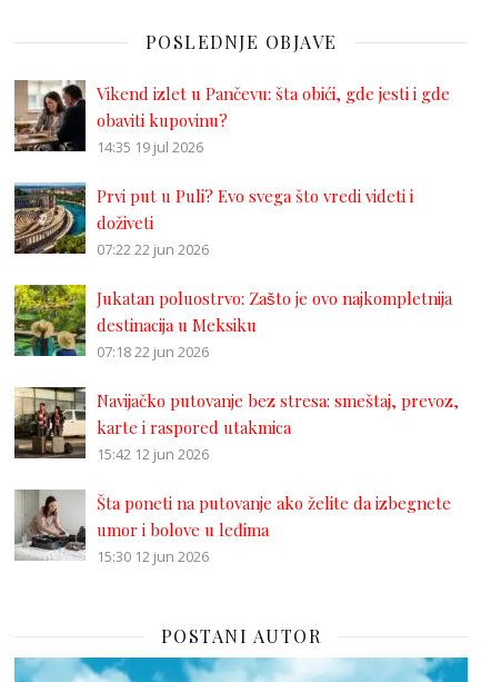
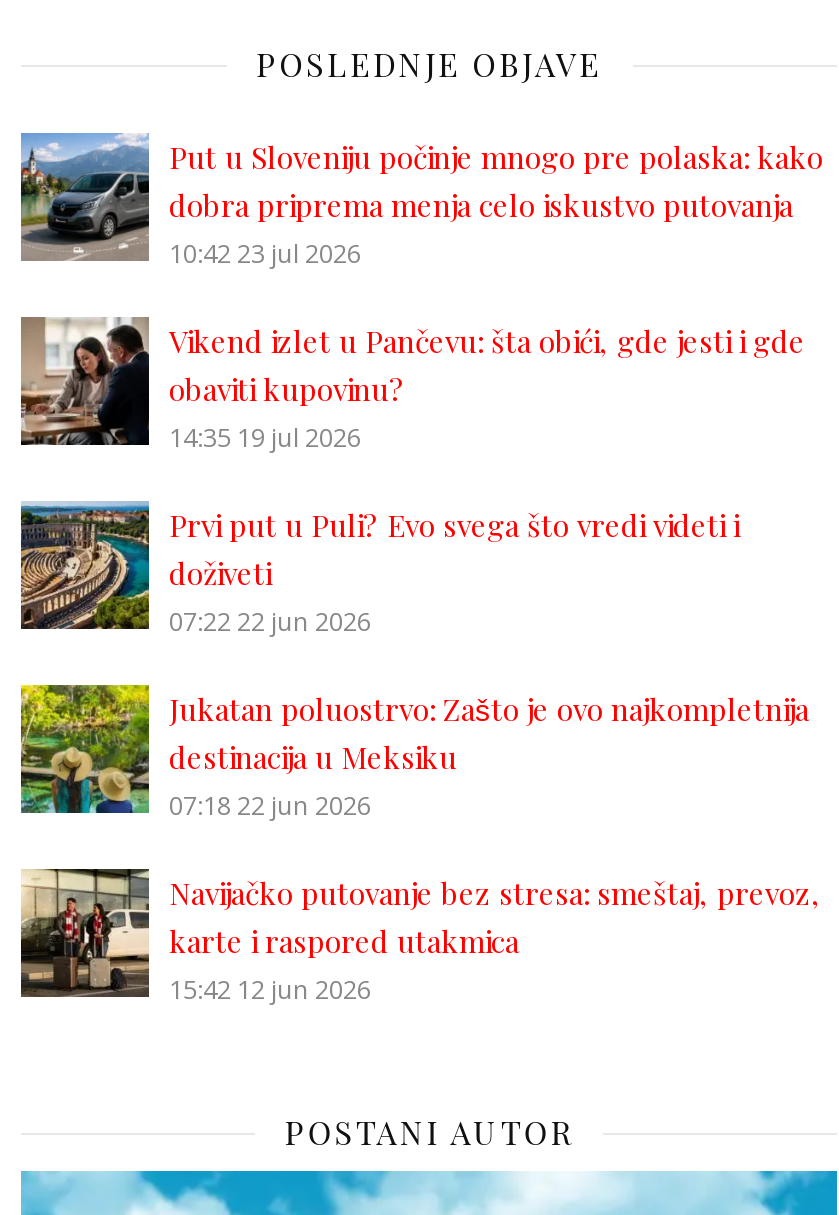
+ [image]
+ Put u Sloveniju počinje mnogo pre polaska: kako
+ dobra priprema menja celo iskustvo putovanja
+ 10:42 23 jul 2026

moved down: [image] | Vikend izlet u Pančevu: šta obići, gde jesti i gde | obaviti kupovinu? | ... | karte i raspored utakmica | 15:42 12 jun 2026

- [image]
- Šta poneti na putovanje ako želite da izbegnete
- umor i bolove u leđima
- 15:30 12 jun 2026
